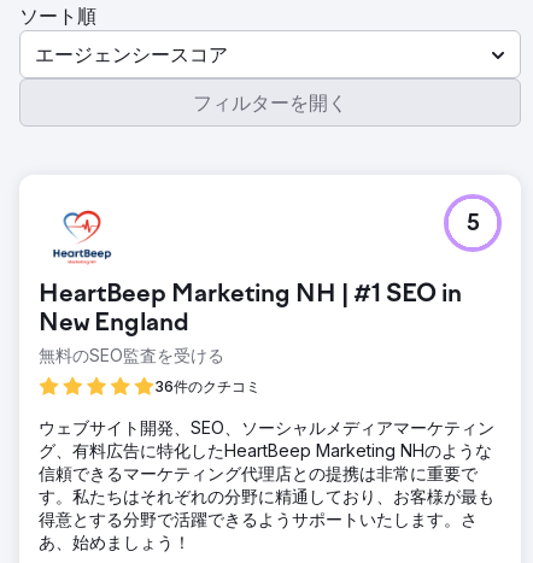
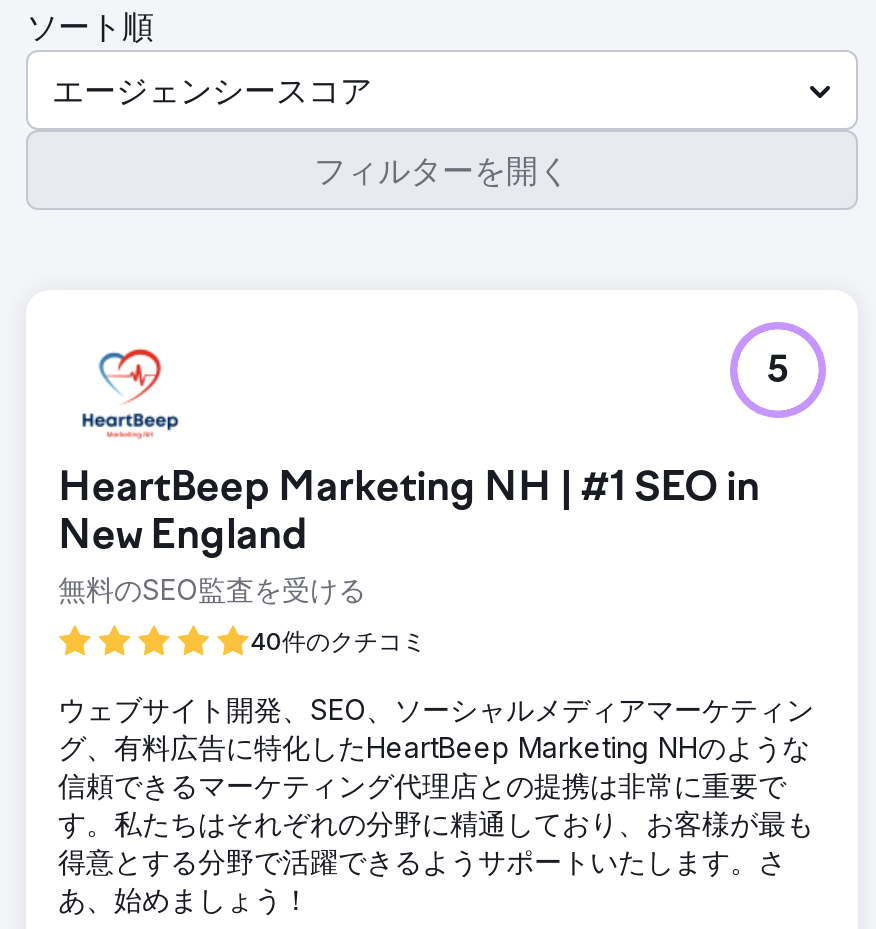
- 36件のクチコミ
+ 40件のクチコミ
